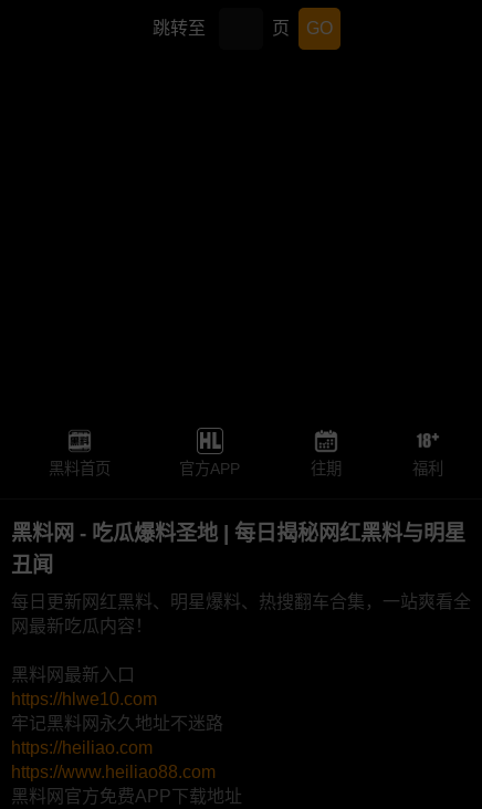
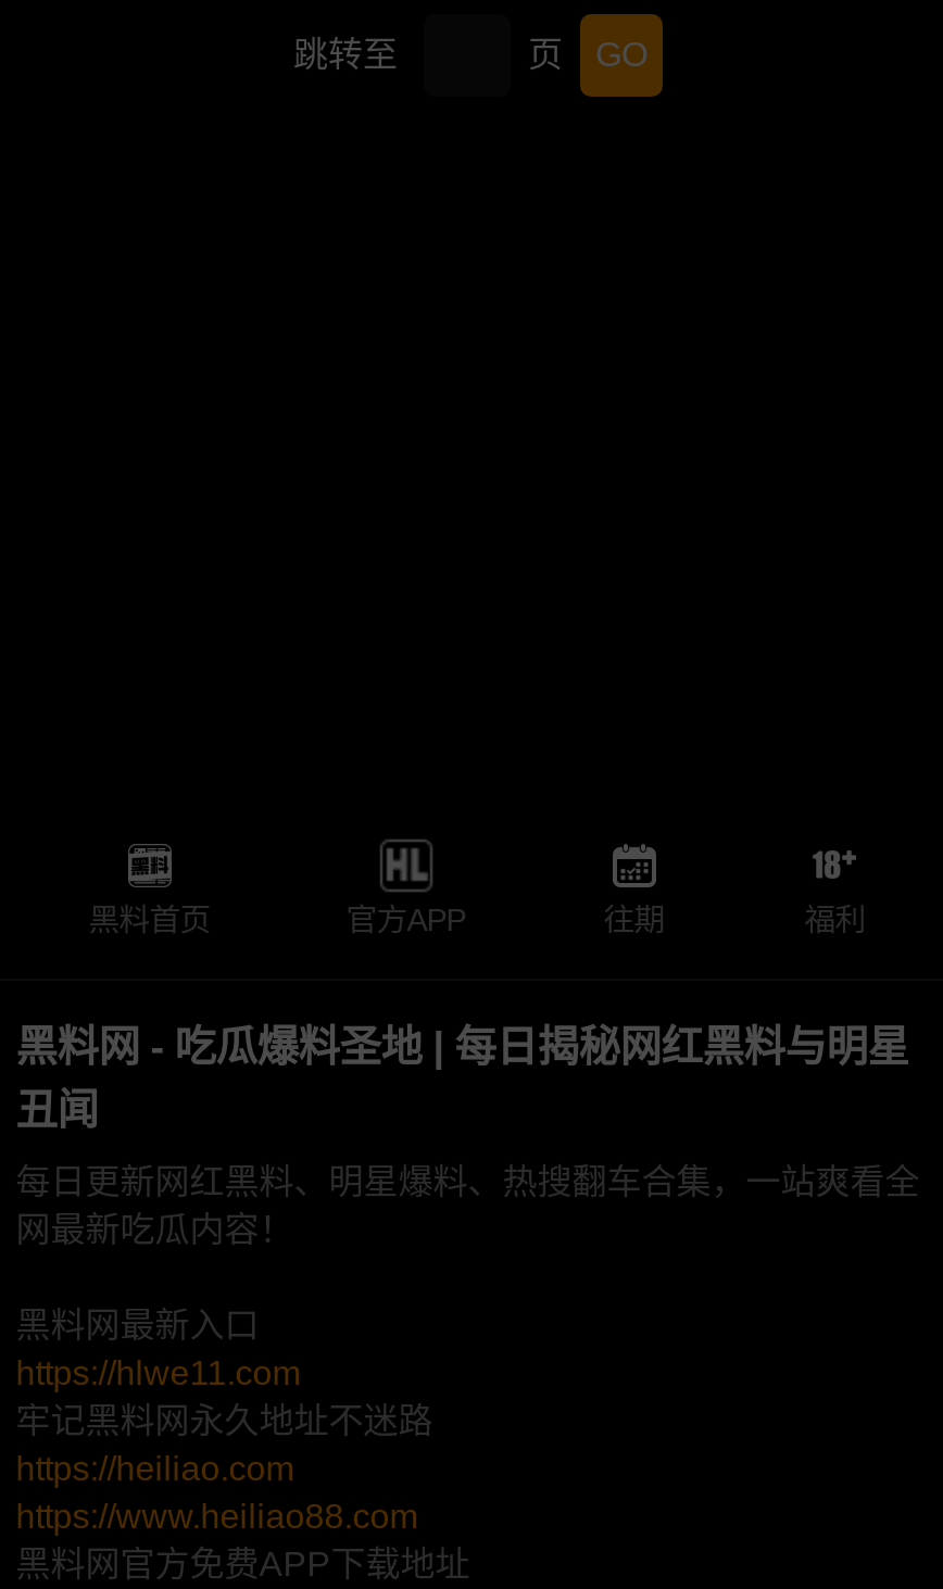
- https://hlwe10.com
+ https://hlwe11.com
